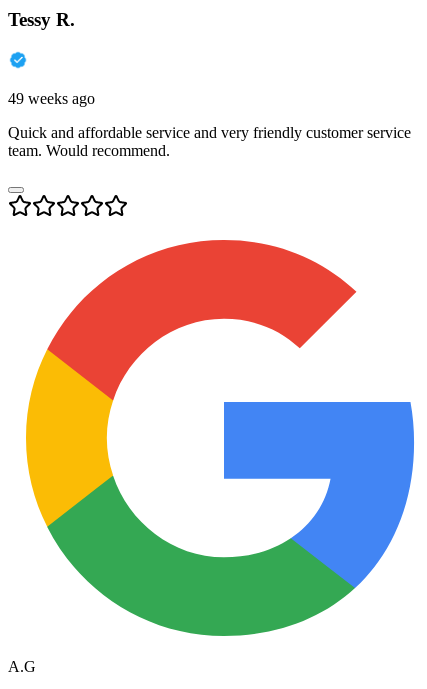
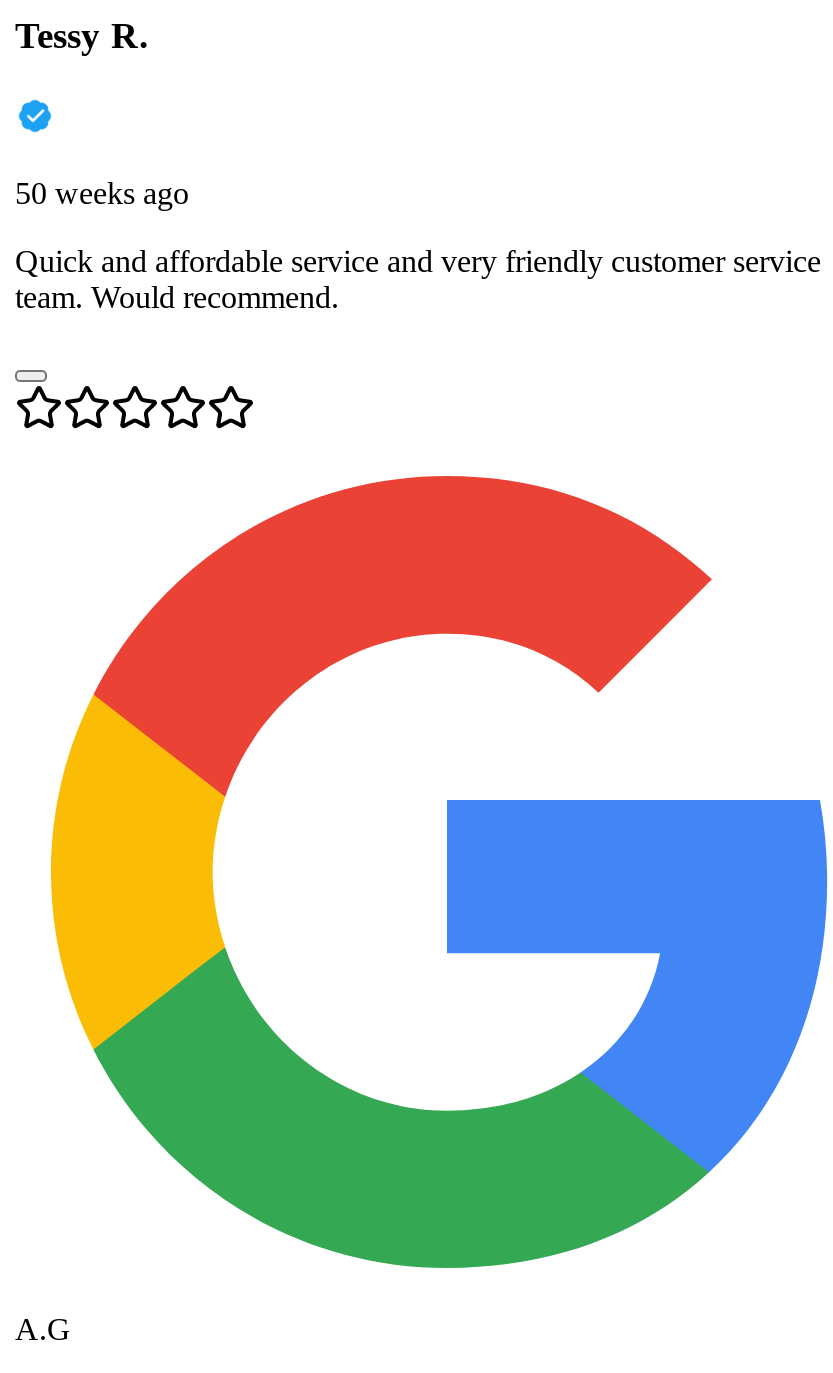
- 49 weeks ago
+ 50 weeks ago
